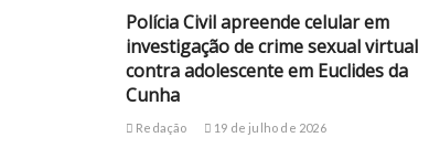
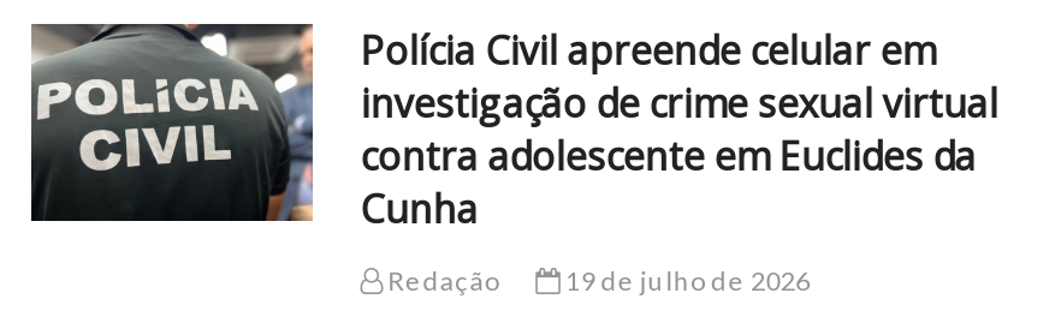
+ [image]
